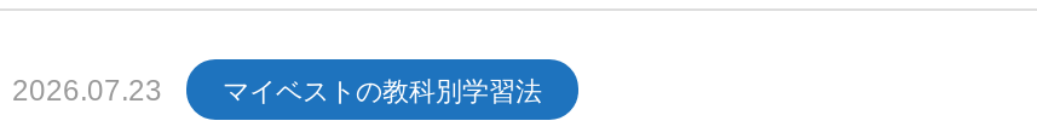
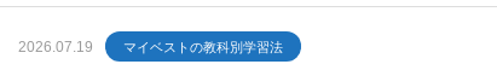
- 2026.07.23
+ 2026.07.19
